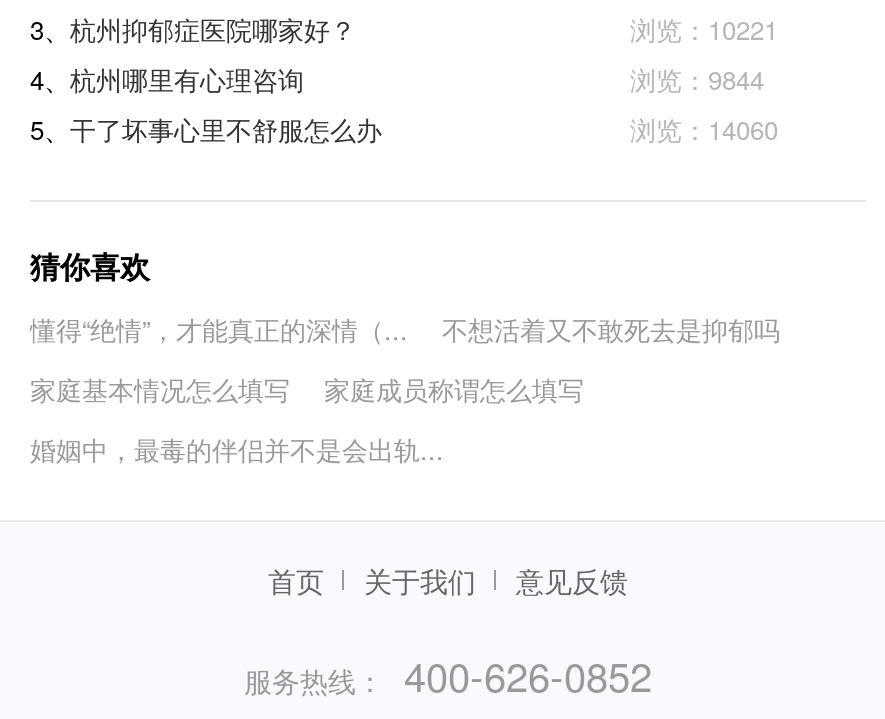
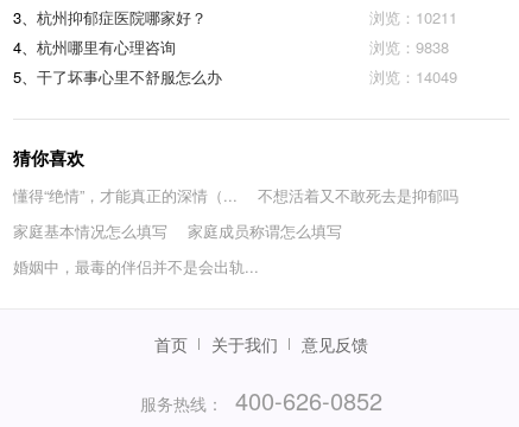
- 浏览：10221
+ 浏览：10211

- 浏览：9844
+ 浏览：9838

- 浏览：14060
+ 浏览：14049
